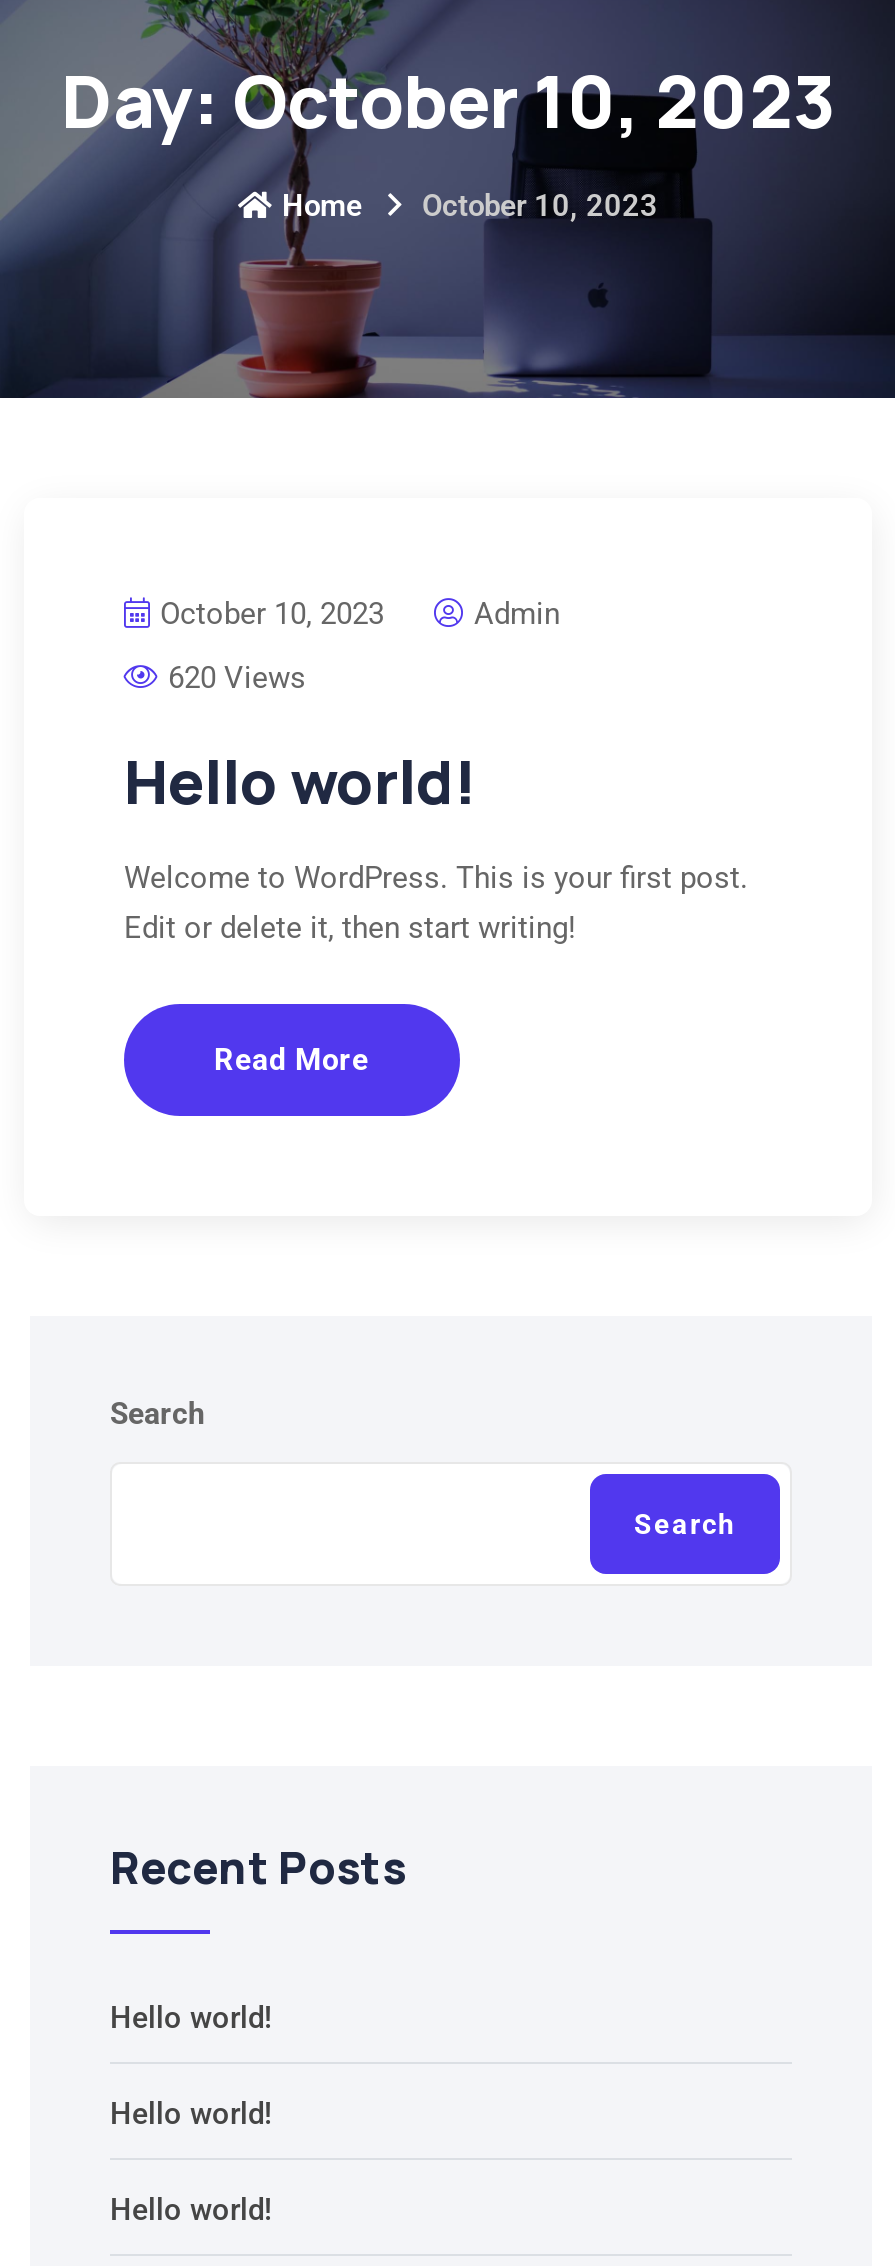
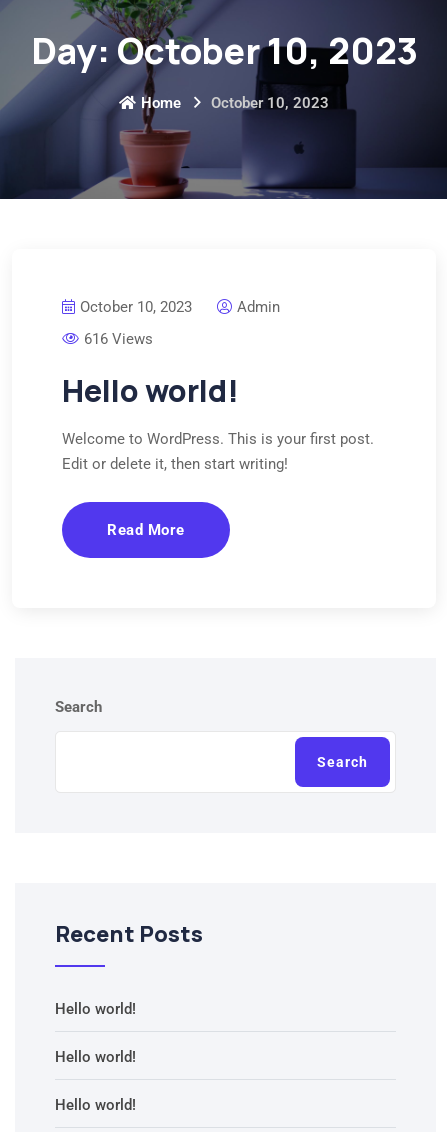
- 620 Views
+ 616 Views
